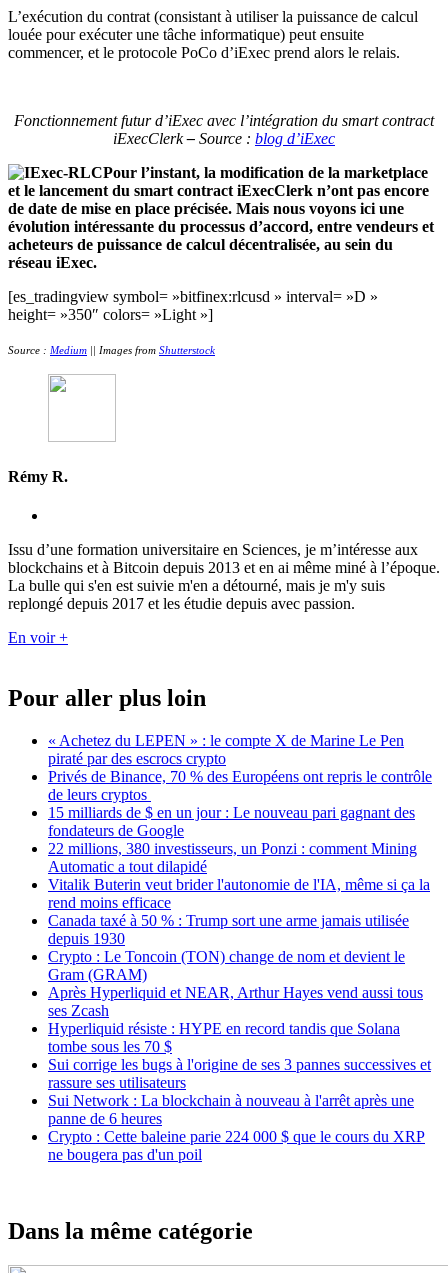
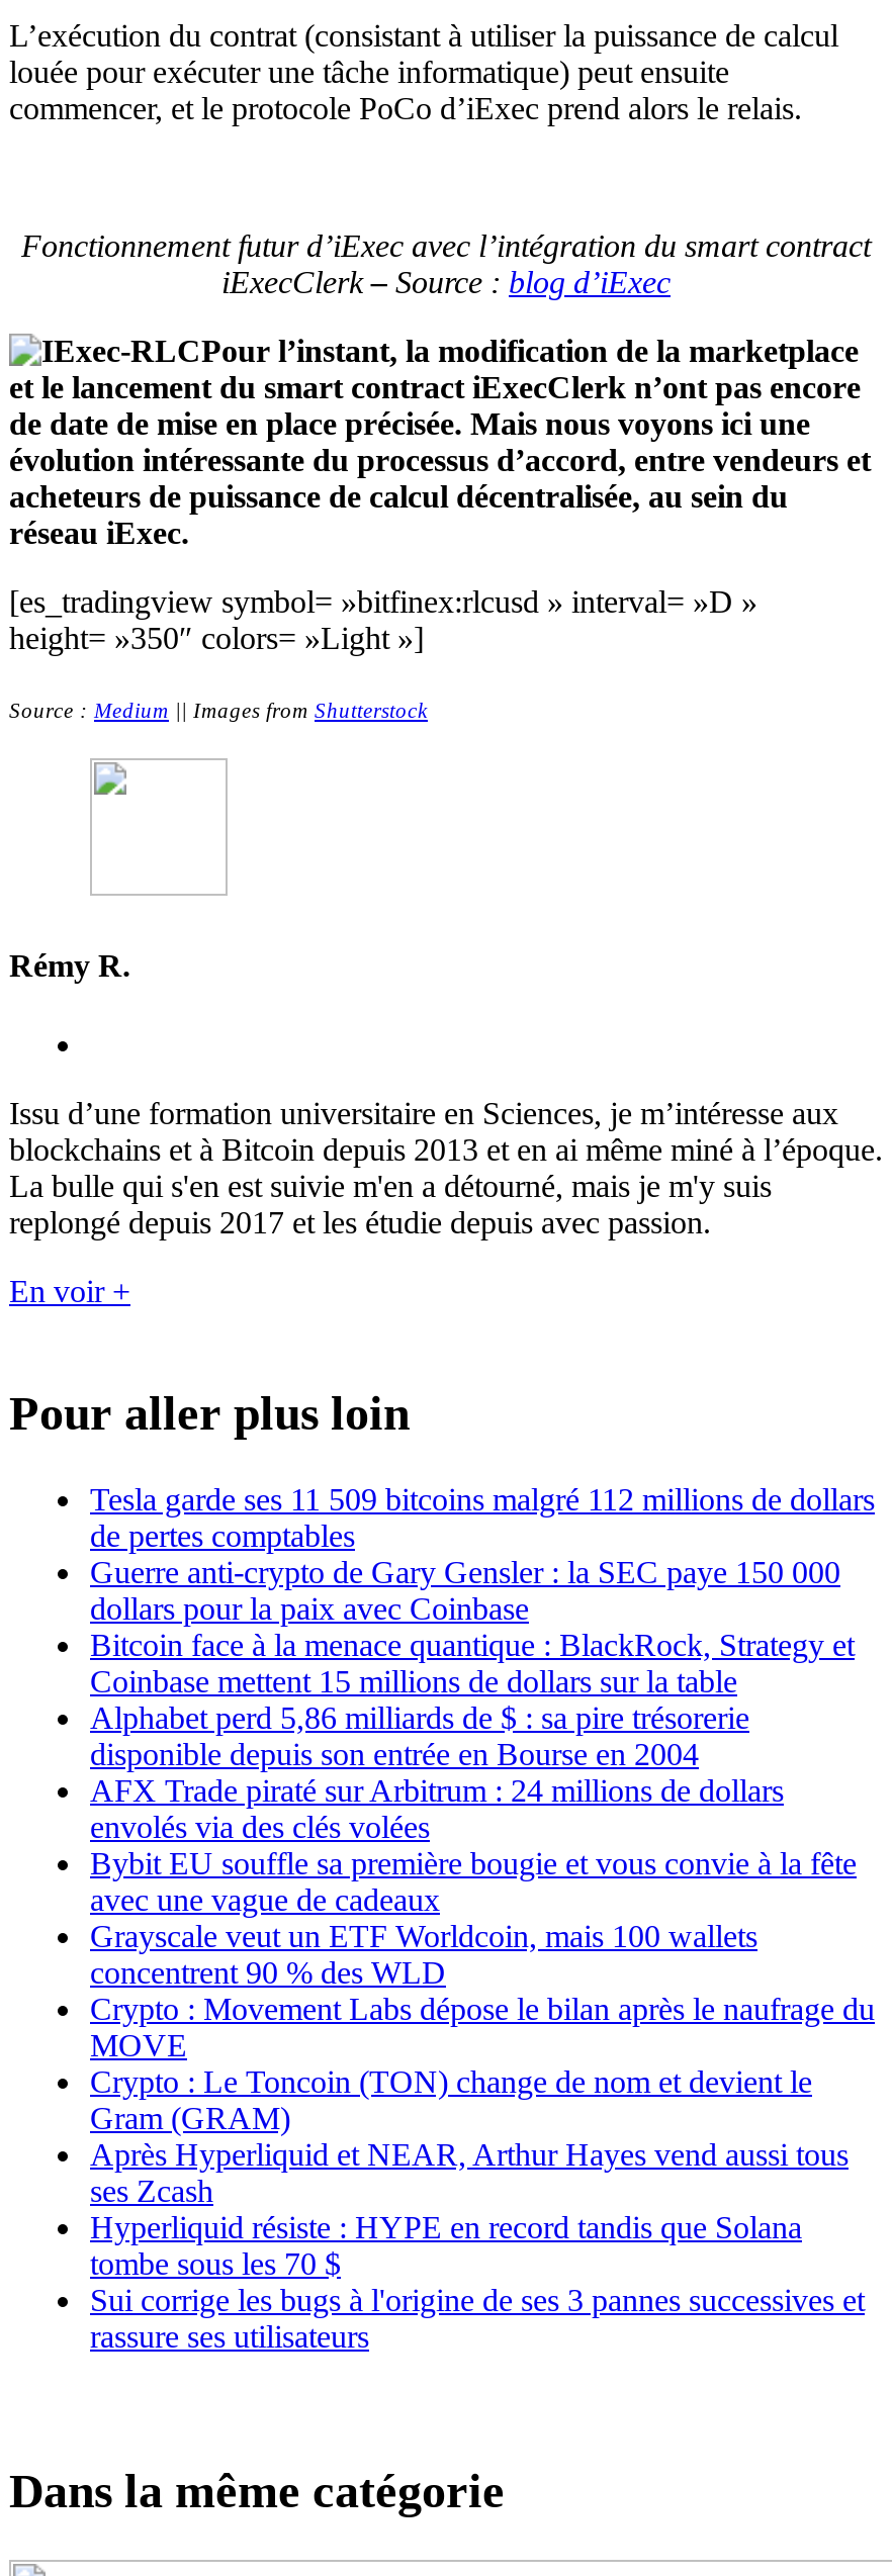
- « Achetez du LEPEN » : le compte X de Marine Le Pen
- piraté par des escrocs crypto
- Privés de Binance, 70 % des Européens ont repris le contrôle
- de leurs cryptos
- 15 milliards de $ en un jour : Le nouveau pari gagnant des
- fondateurs de Google
- 22 millions, 380 investisseurs, un Ponzi : comment Mining
- Automatic a tout dilapidé
- Vitalik Buterin veut brider l'autonomie de l'IA, même si ça la
- rend moins efficace
- Canada taxé à 50 % : Trump sort une arme jamais utilisée
- depuis 1930
+ Tesla garde ses 11 509 bitcoins malgré 112 millions de dollars
+ de pertes comptables
+ Guerre anti-crypto de Gary Gensler : la SEC paye 150 000
+ dollars pour la paix avec Coinbase
+ Bitcoin face à la menace quantique : BlackRock, Strategy et
+ Coinbase mettent 15 millions de dollars sur la table
+ Alphabet perd 5,86 milliards de $ : sa pire trésorerie
+ disponible depuis son entrée en Bourse en 2004
+ AFX Trade piraté sur Arbitrum : 24 millions de dollars
+ envolés via des clés volées
+ Bybit EU souffle sa première bougie et vous convie à la fête
+ avec une vague de cadeaux
+ Grayscale veut un ETF Worldcoin, mais 100 wallets
+ concentrent 90 % des WLD
+ Crypto : Movement Labs dépose le bilan après le naufrage du
+ MOVE

moved down: Crypto : Le Toncoin (TON) change de nom et devient le | Gram (GRAM) | Après Hyperliquid et NEAR, Arthur Hayes vend aussi tous | ses Zcash | Hyperliquid résiste : HYPE en record tandis que Solana | tombe sous les 70 $ | Sui corrige les bugs à l'origine de ses 3 pannes successives et | rassure ses utilisateurs

- Sui Network : La blockchain à nouveau à l'arrêt après une
- panne de 6 heures
- Crypto : Cette baleine parie 224 000 $ que le cours du XRP
- ne bougera pas d'un poil
